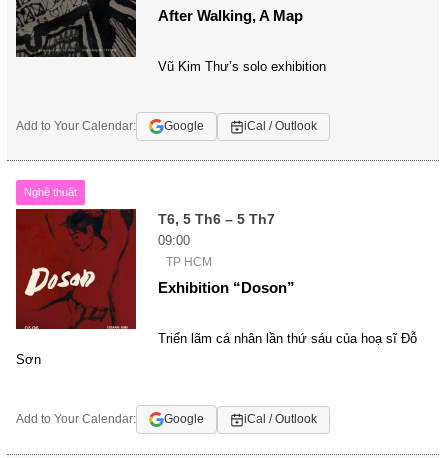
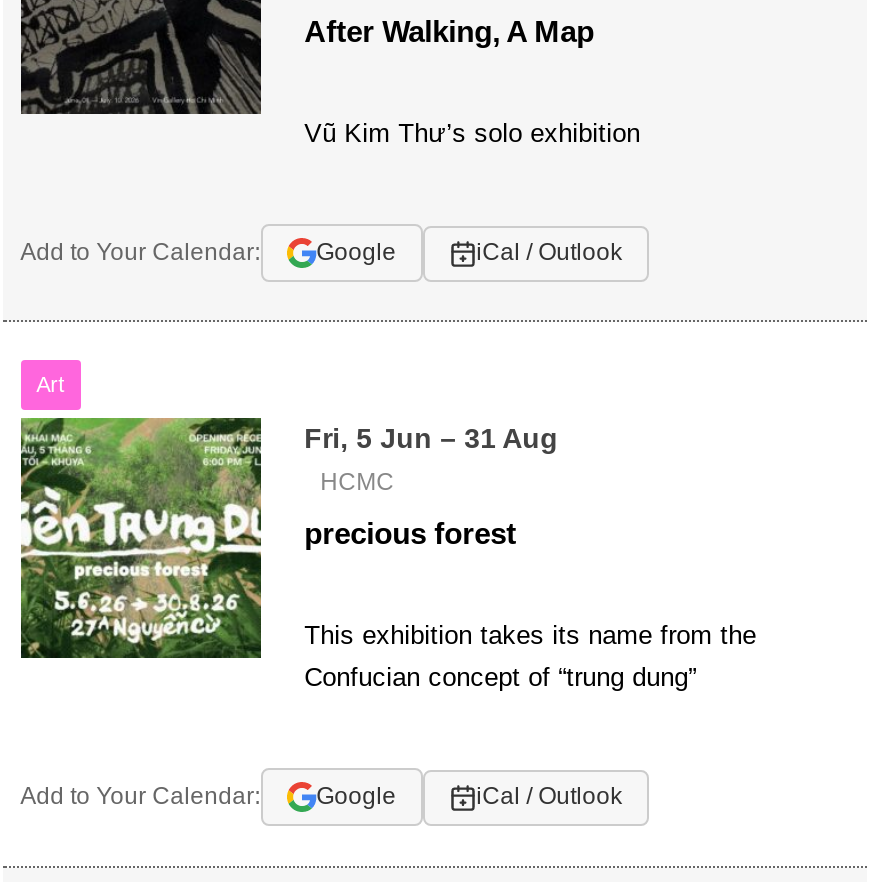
- [image]
- Nghệ thuật
- T6, 5 Th6 – 5 Th7
- 09:00
- TP HCM
- Exhibition “Doson”
- Triển lãm cá nhân lần thứ sáu của hoạ sĩ Đỗ
- Sơn
+ [image]
+ Art
+ Fri, 5 Jun – 31 Aug
+ HCMC
+ precious forest
+ This exhibition takes its name from the
+ Confucian concept of “trung dung”
